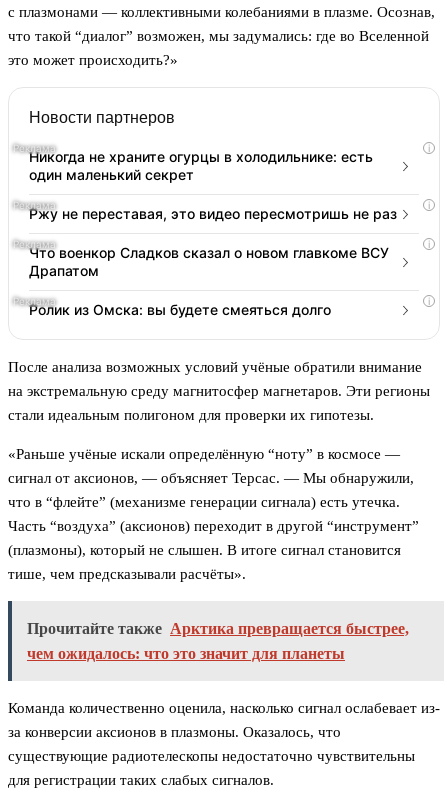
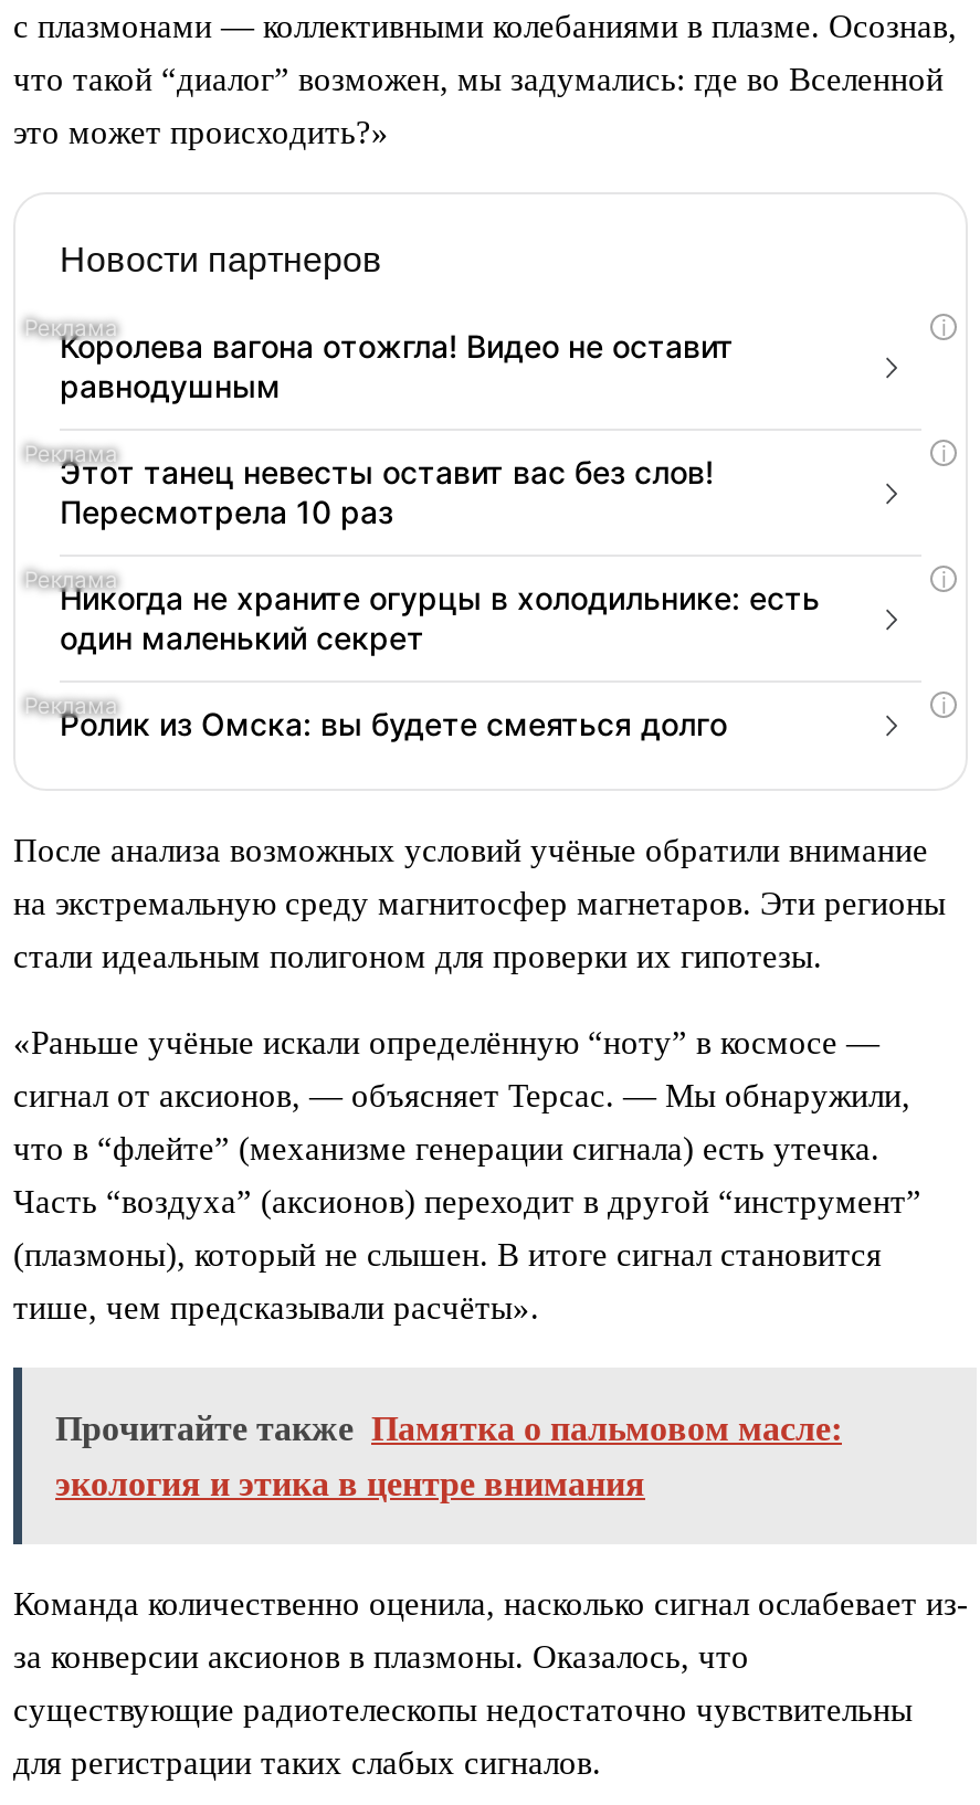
+ Королева вагона отожгла! Видео не оставит
+ равнодушным
+ Этот танец невесты оставит вас без слов!
+ Пересмотрела 10 раз

moved down: Никогда не храните огурцы в холодильнике: есть | один маленький секрет

- Ржу не переставая, это видео пересмотришь не раз
- Что военкор Сладков сказал о новом главкоме ВСУ
- Драпатом

- Прочитайте также Арктика превращается быстрее,
+ Прочитайте также Памятка о пальмовом масле:

- чем ожидалось: что это значит для планеты
+ экология и этика в центре внимания
